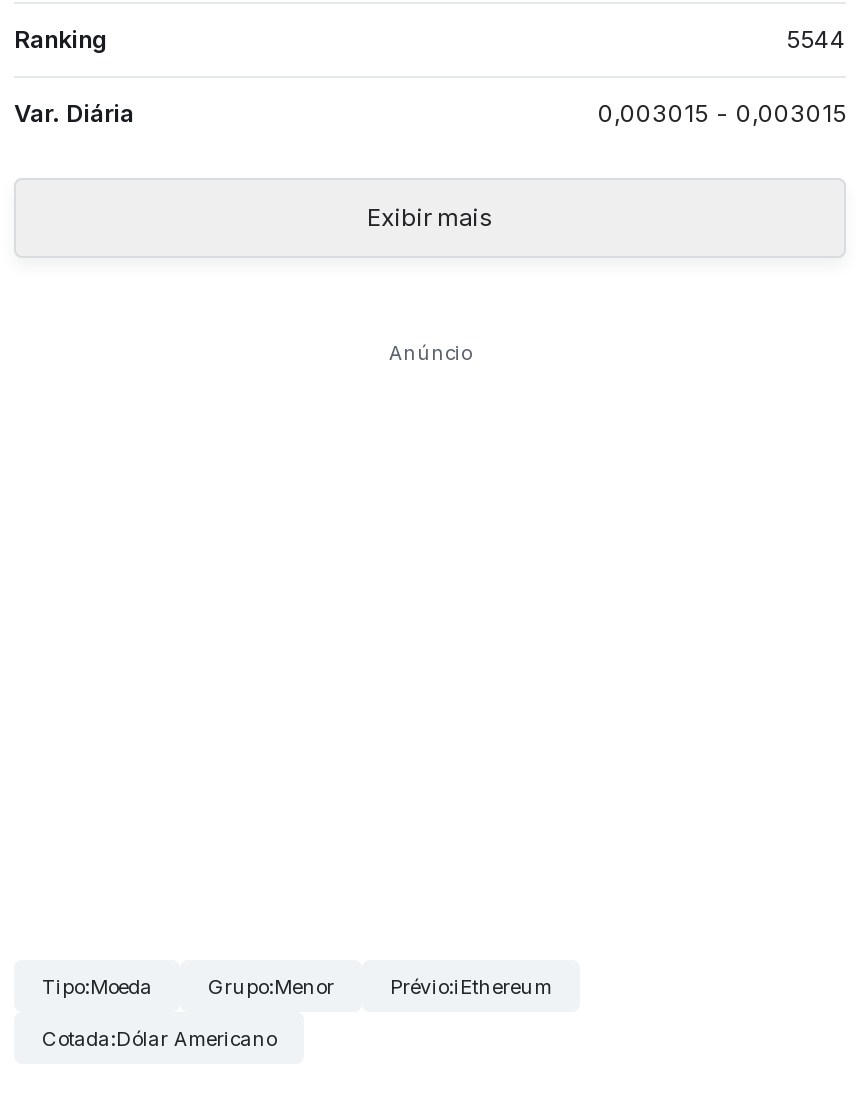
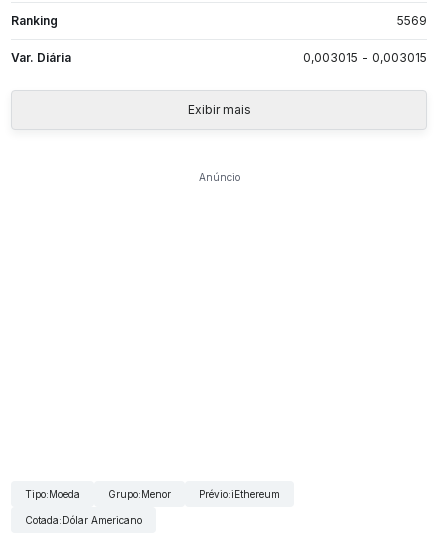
- 5544
+ 5569
